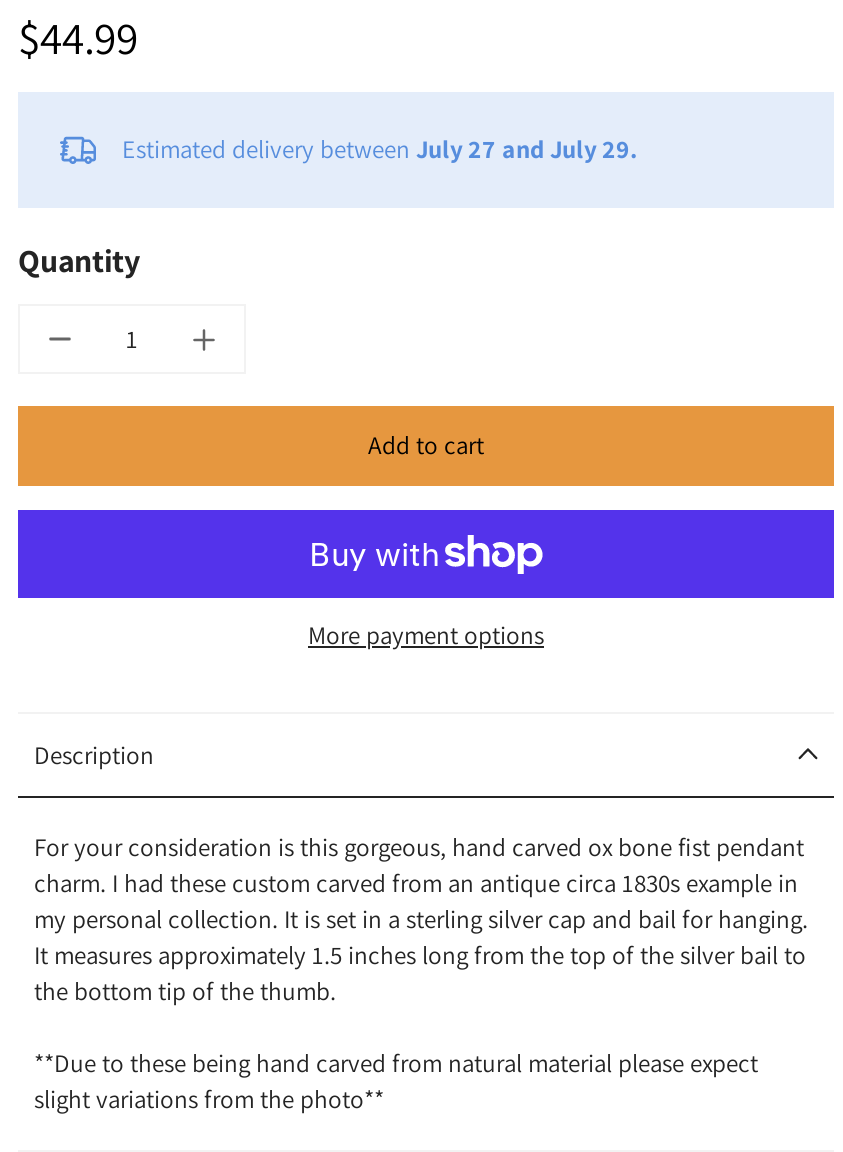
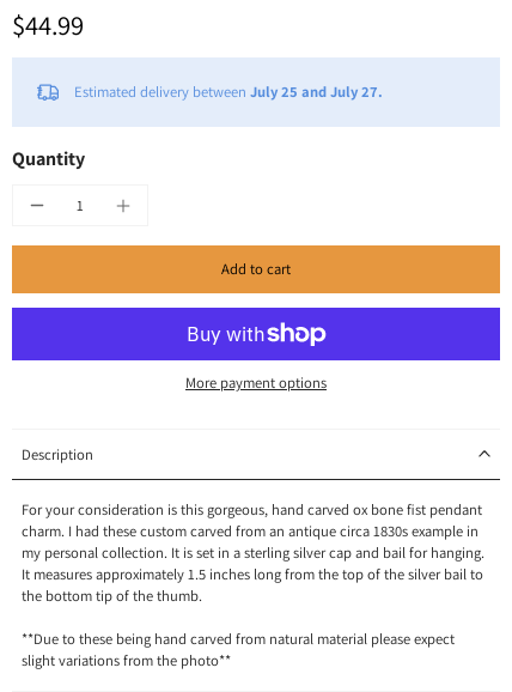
- Estimated delivery between July 27 and July 29.
+ Estimated delivery between July 25 and July 27.
